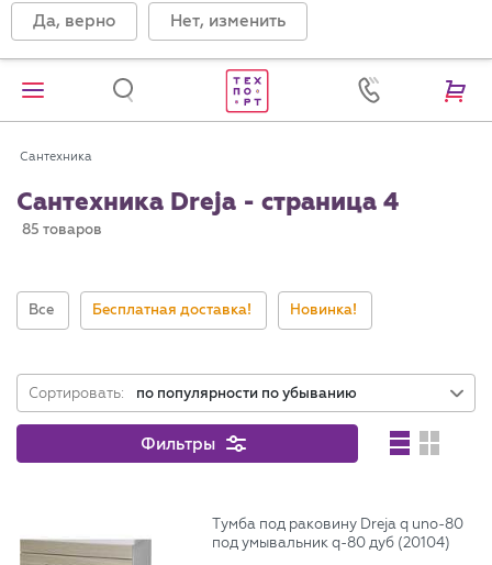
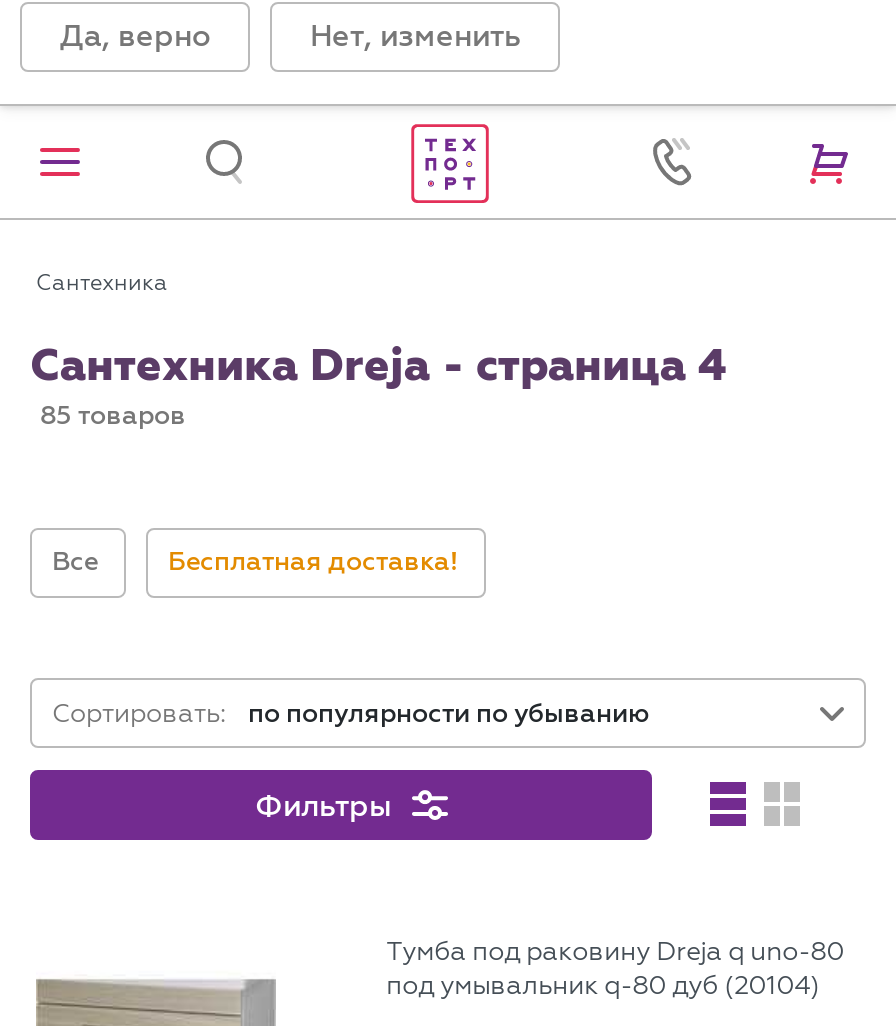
- Новинка!
